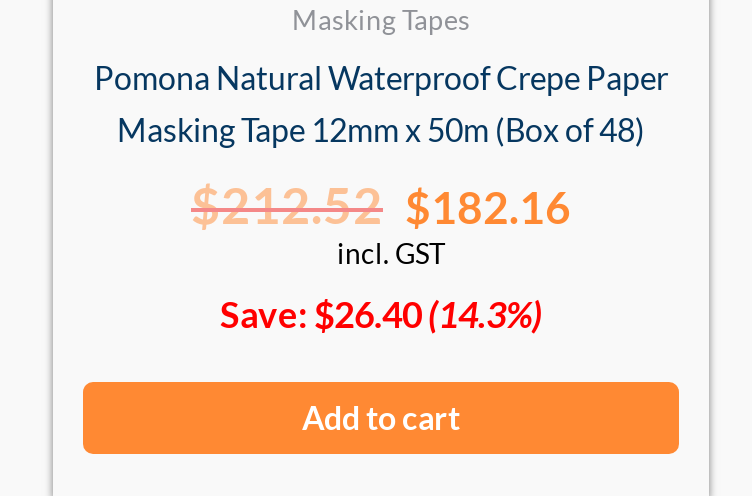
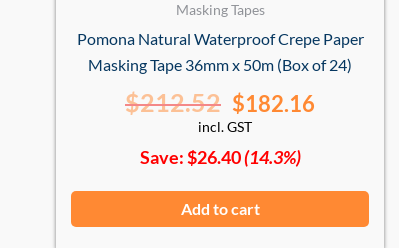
- Masking Tape 12mm x 50m (Box of 48)
+ Masking Tape 36mm x 50m (Box of 24)
